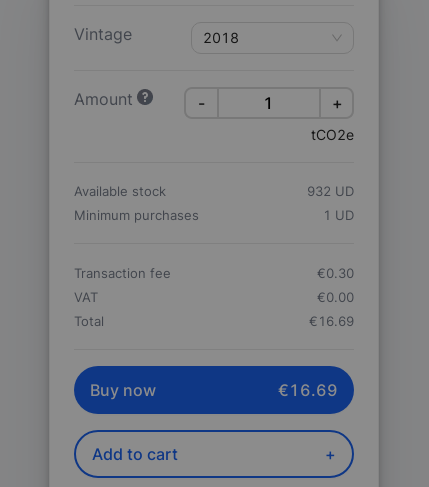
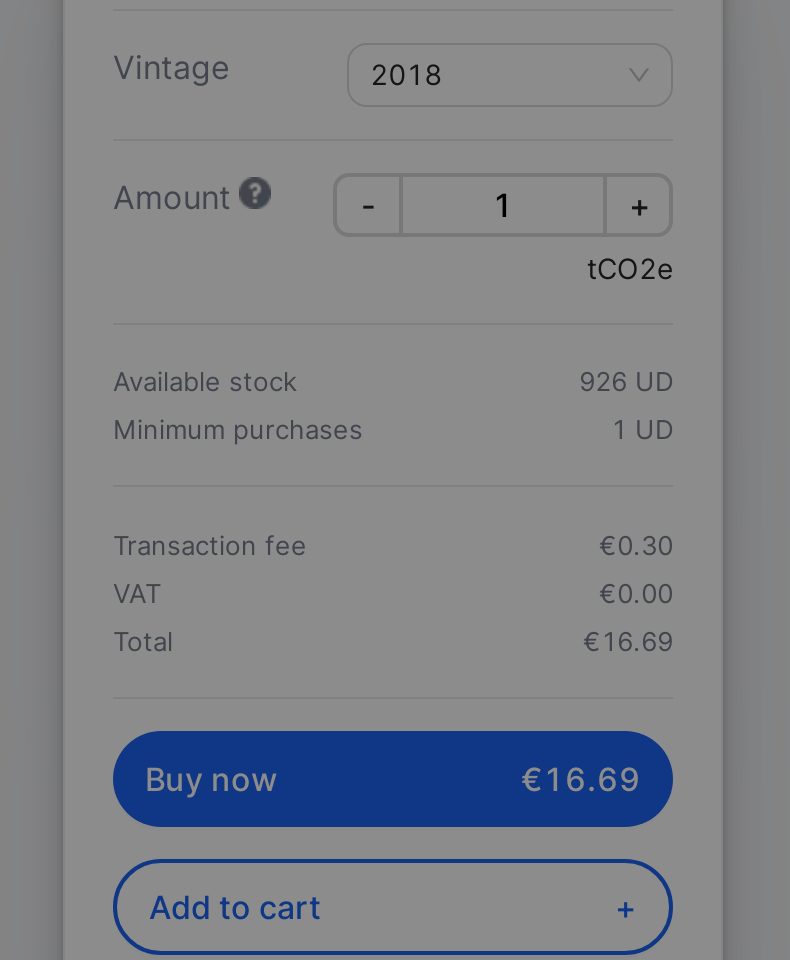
- 932 UD
+ 926 UD
